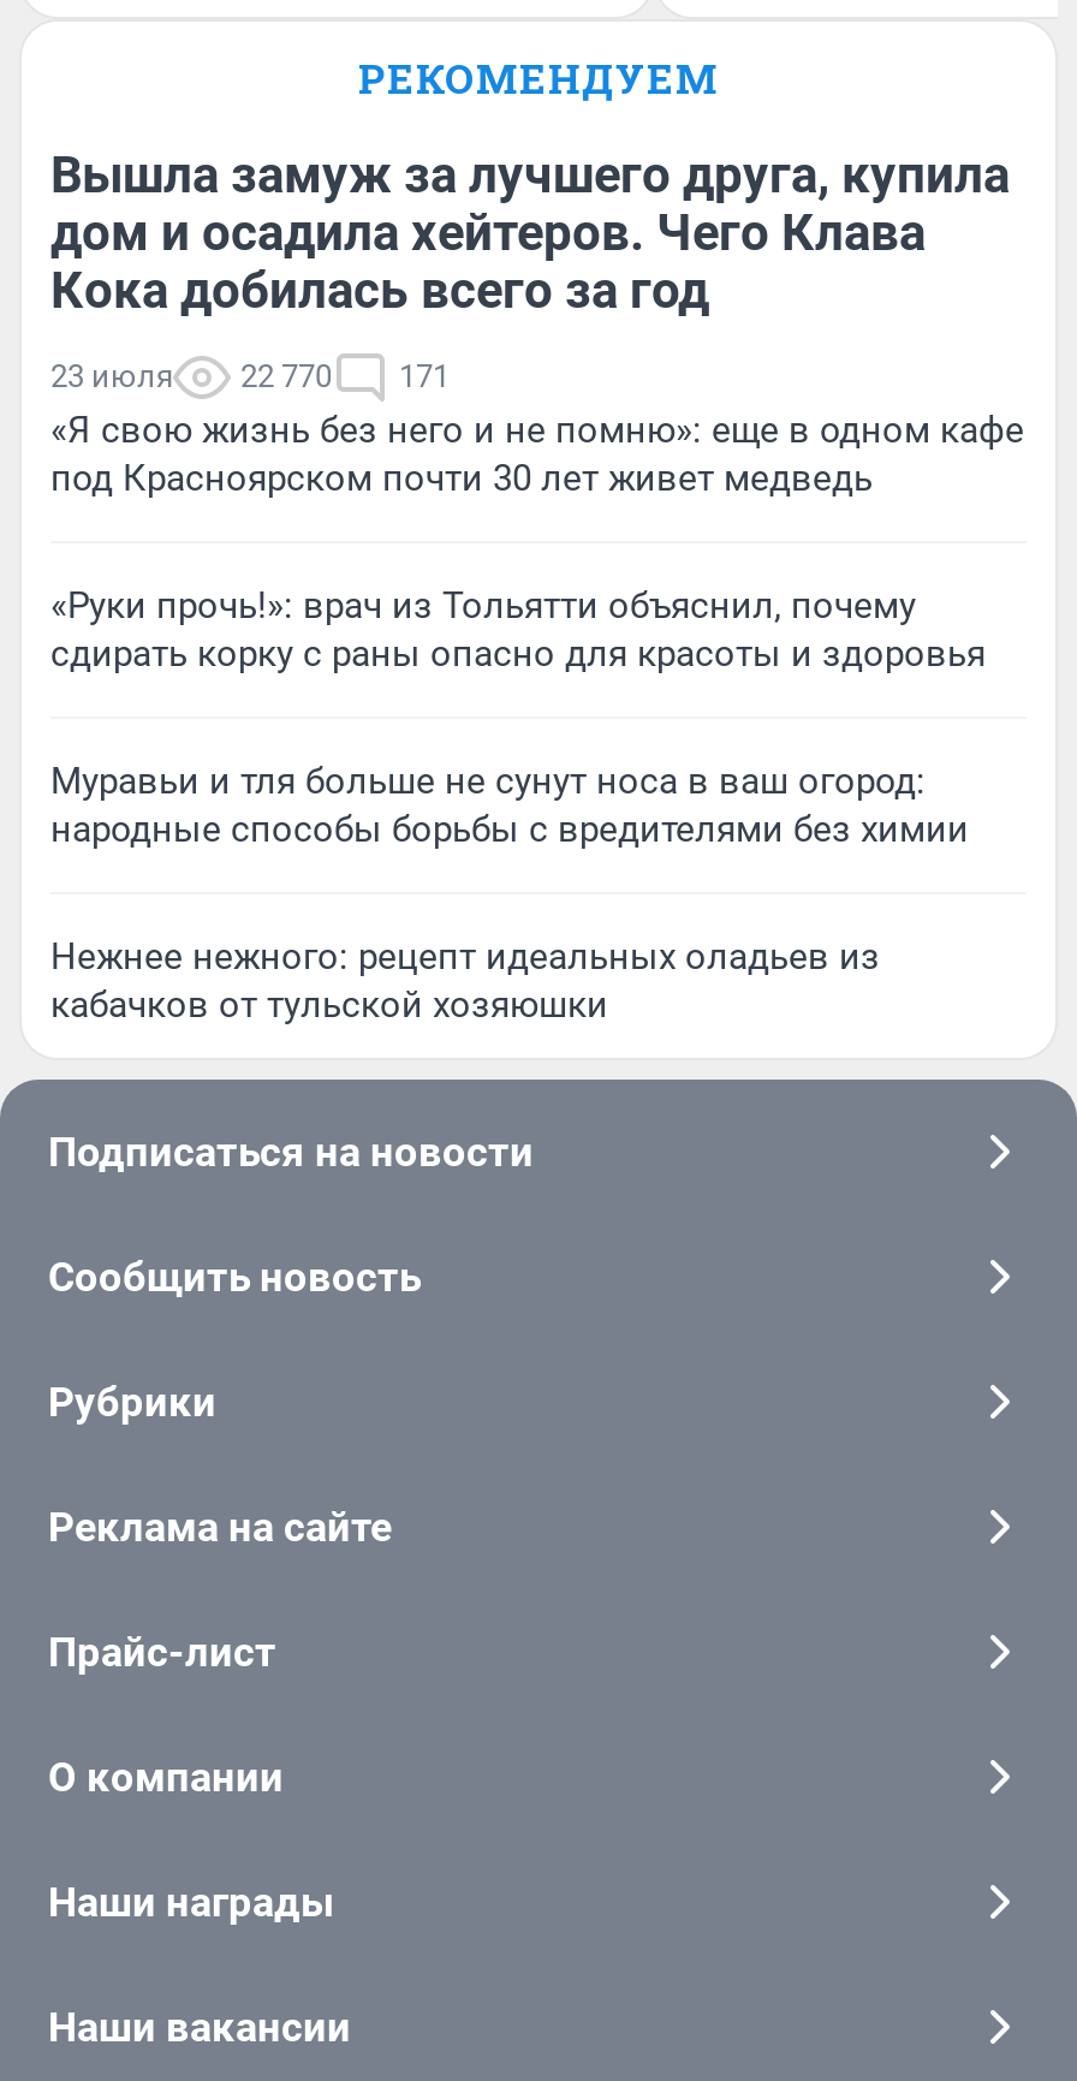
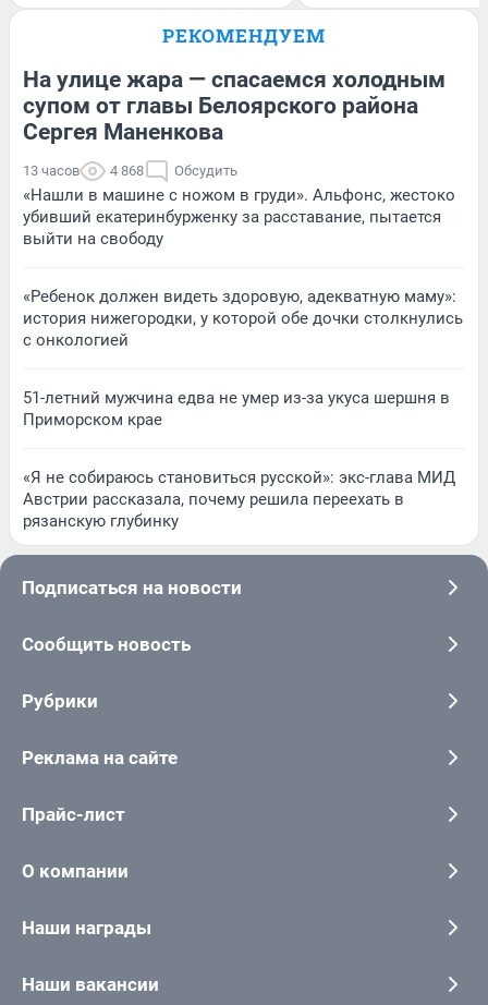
- Вышла замуж за лучшего друга, купила
- дом и осадила хейтеров. Чего Клава
- Кока добилась всего за год
+ На улице жара — спасаемся холодным
+ супом от главы Белоярского района
+ Сергея Маненкова

- 23 июля
- 22 770
- 171
- «Я свою жизнь без него и не помню»: еще в одном кафе
- под Красноярском почти 30 лет живет медведь
+ 13 часов
+ 4 868
+ Обсудить
+ «Нашли в машине с ножом в груди». Альфонс, жестоко
+ убивший екатеринбурженку за расставание, пытается
+ выйти на свободу

- «Руки прочь!»: врач из Тольятти объяснил, почему
- сдирать корку с раны опасно для красоты и здоровья
+ «Ребенок должен видеть здоровую, адекватную маму»:
+ история нижегородки, у которой обе дочки столкнулись
+ с онкологией

- Муравьи и тля больше не сунут носа в ваш огород:
- народные способы борьбы с вредителями без химии
+ 51-летний мужчина едва не умер из-за укуса шершня в
+ Приморском крае

- Нежнее нежного: рецепт идеальных оладьев из
- кабачков от тульской хозяюшки
+ «Я не собираюсь становиться русской»: экс-глава МИД
+ Австрии рассказала, почему решила переехать в
+ рязанскую глубинку
